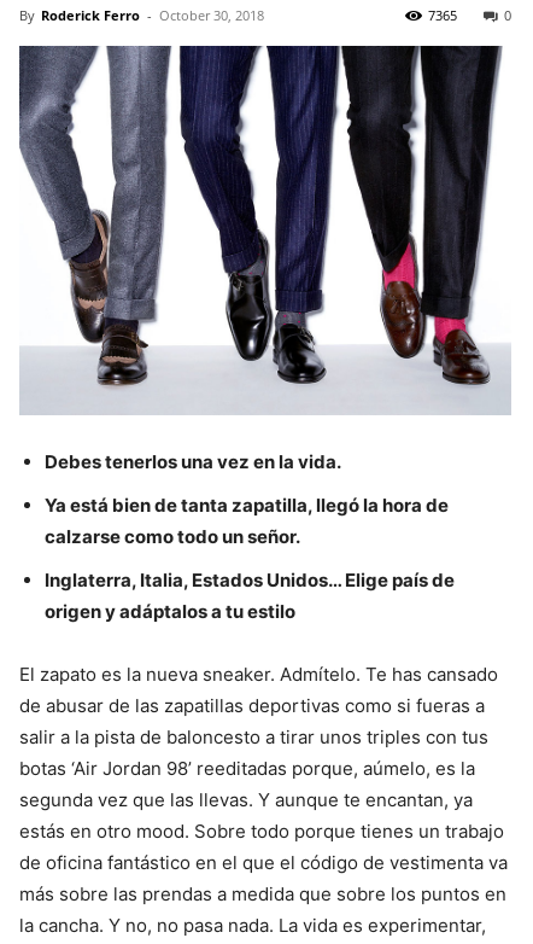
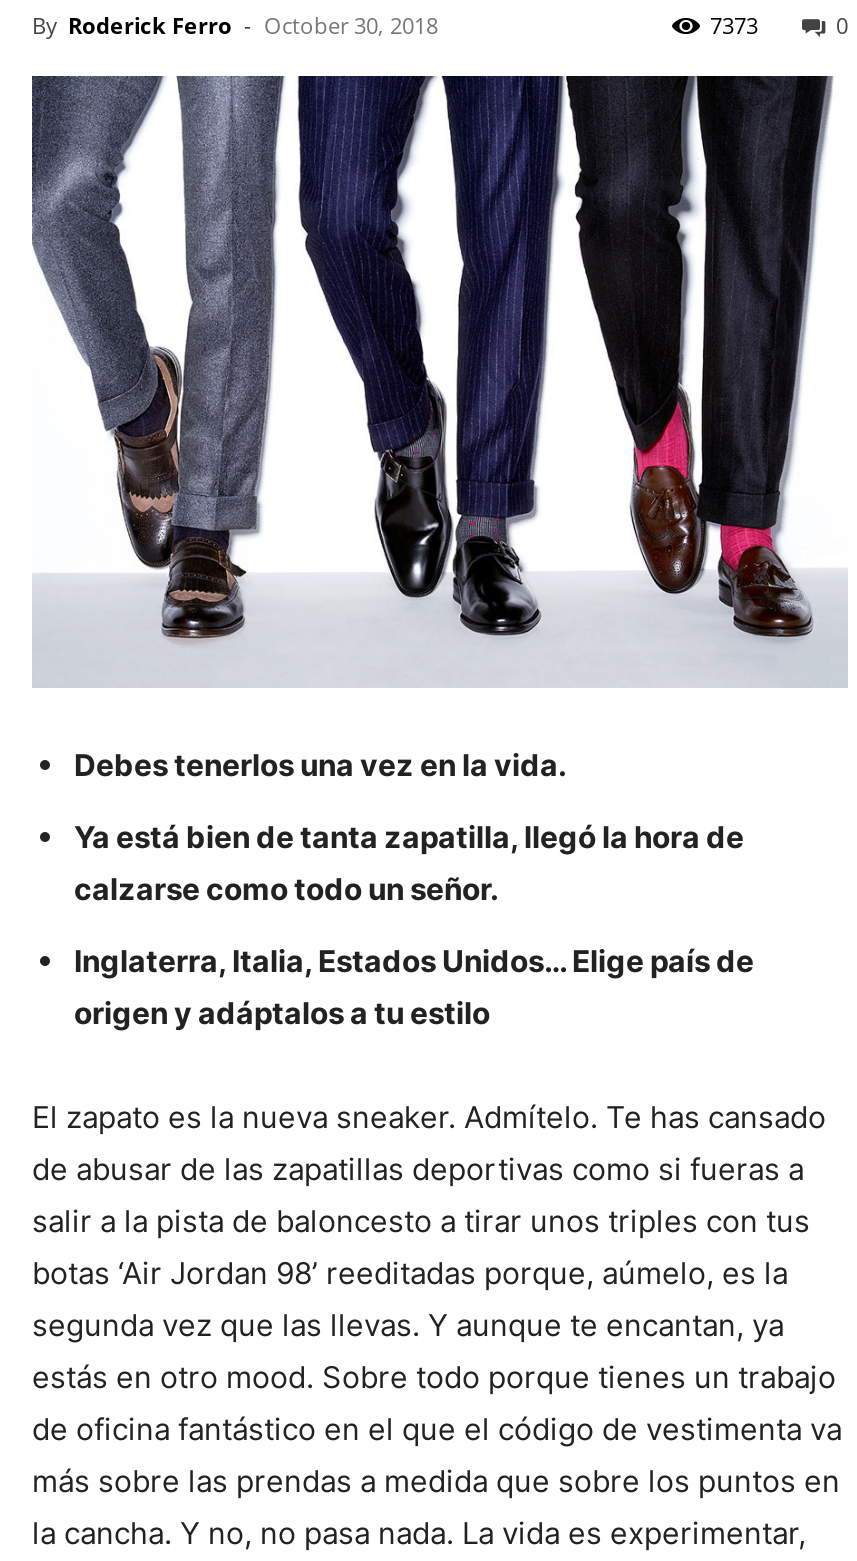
- 7365
+ 7373
